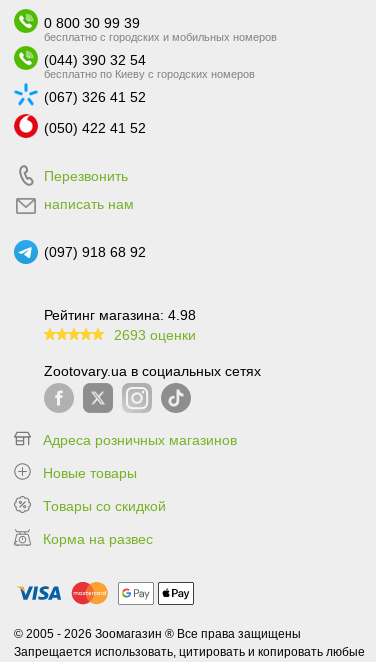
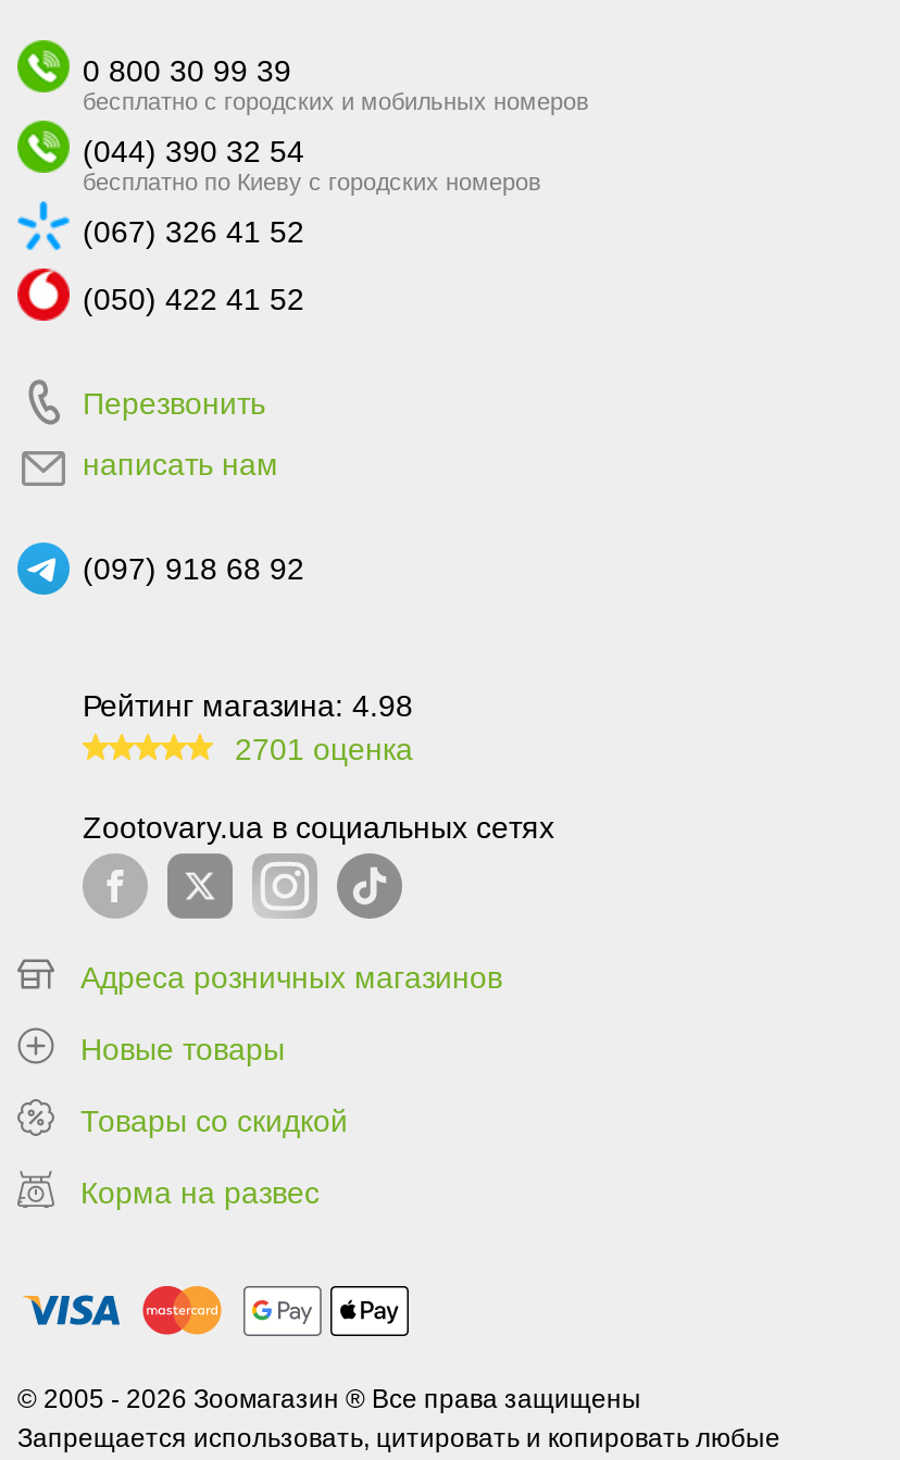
- 2693 оценки
+ 2701 оценка
